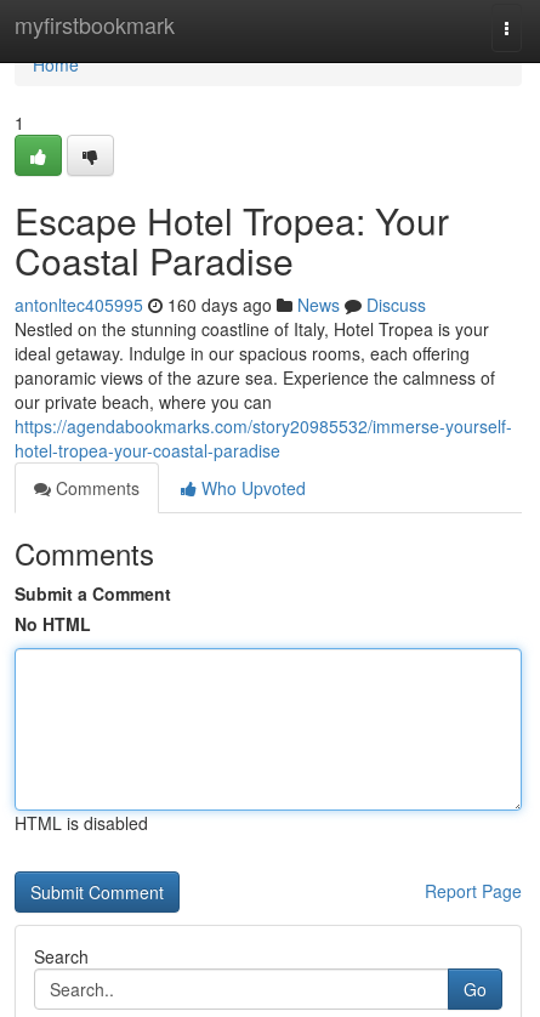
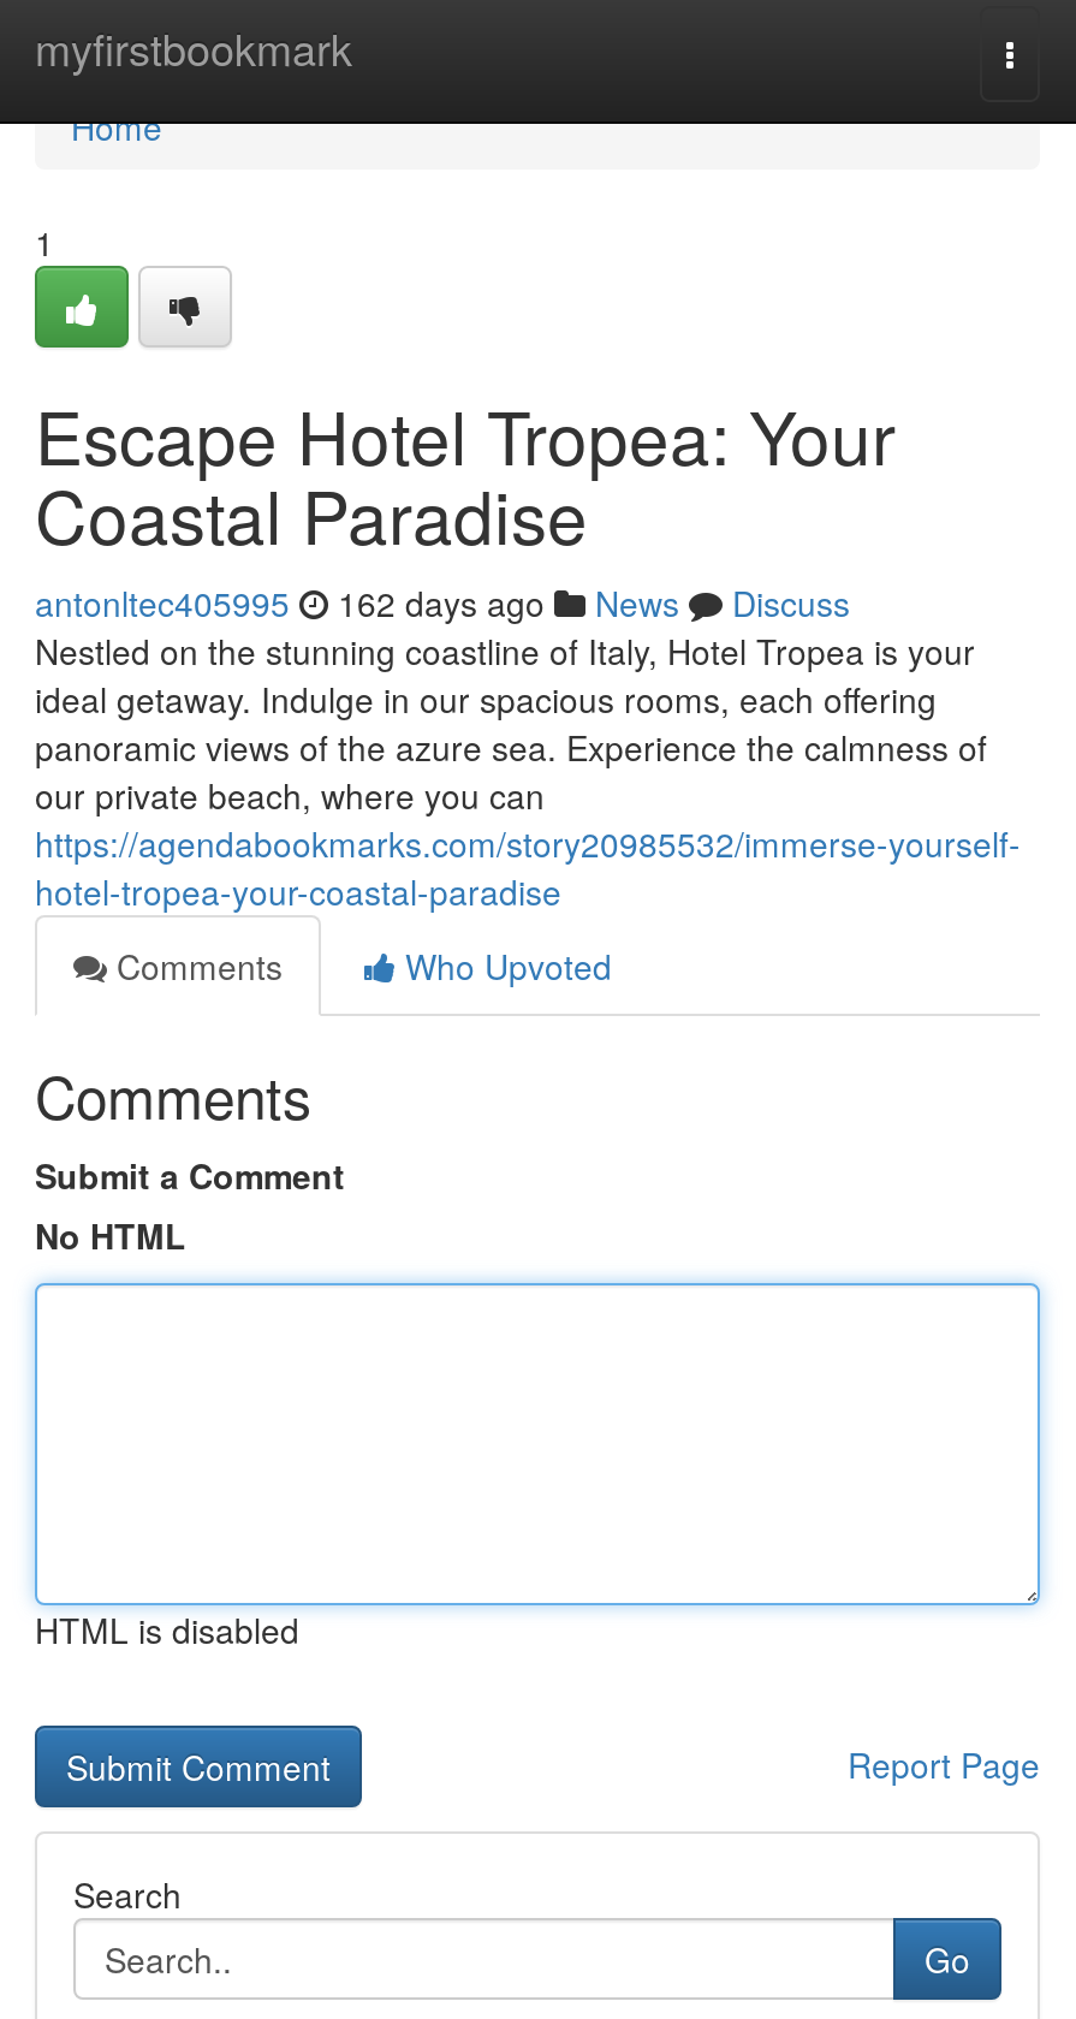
- antonltec405995 160 days ago News Discuss
+ antonltec405995 162 days ago News Discuss
